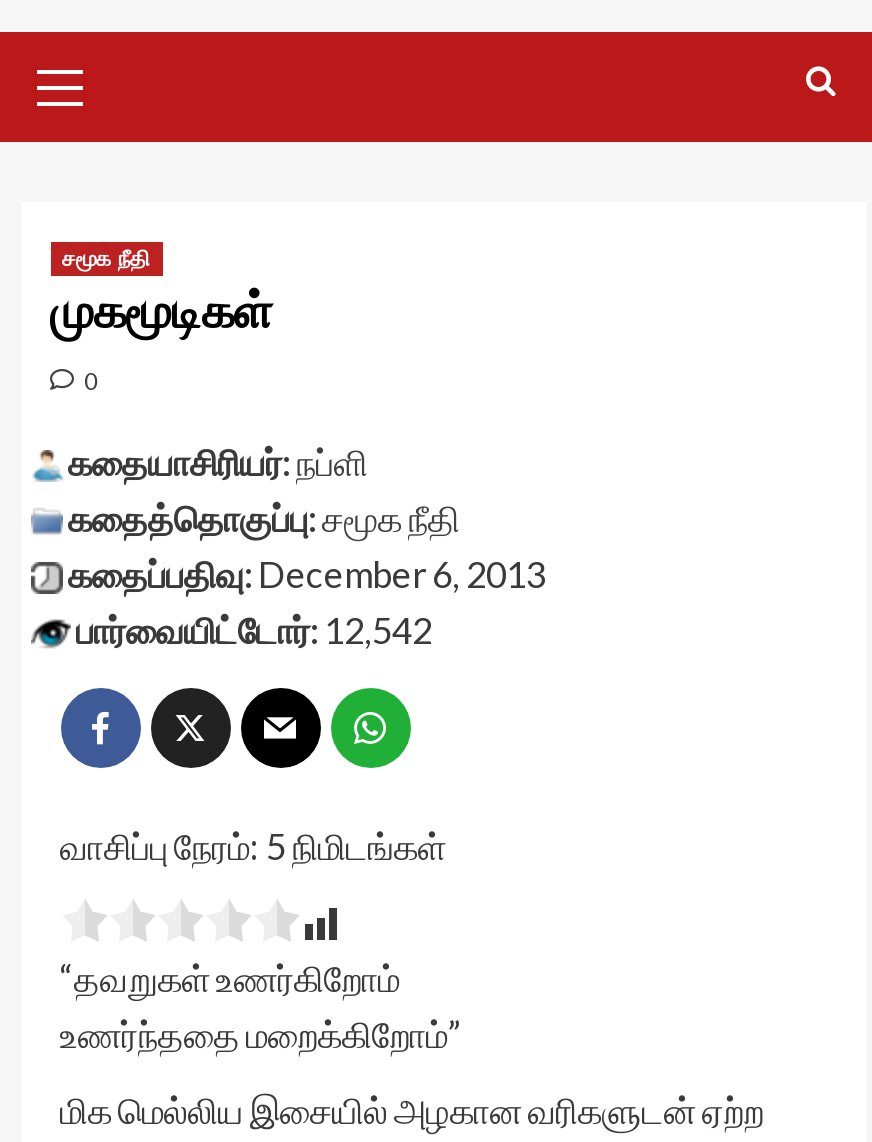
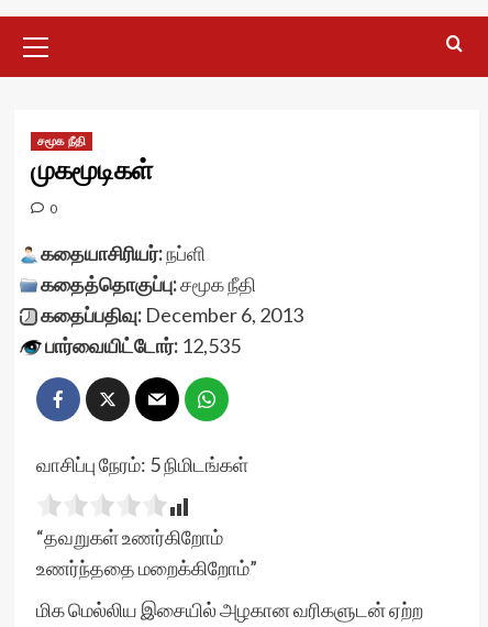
- பார்வையிட்டோர்: 12,542
+ பார்வையிட்டோர்: 12,535
